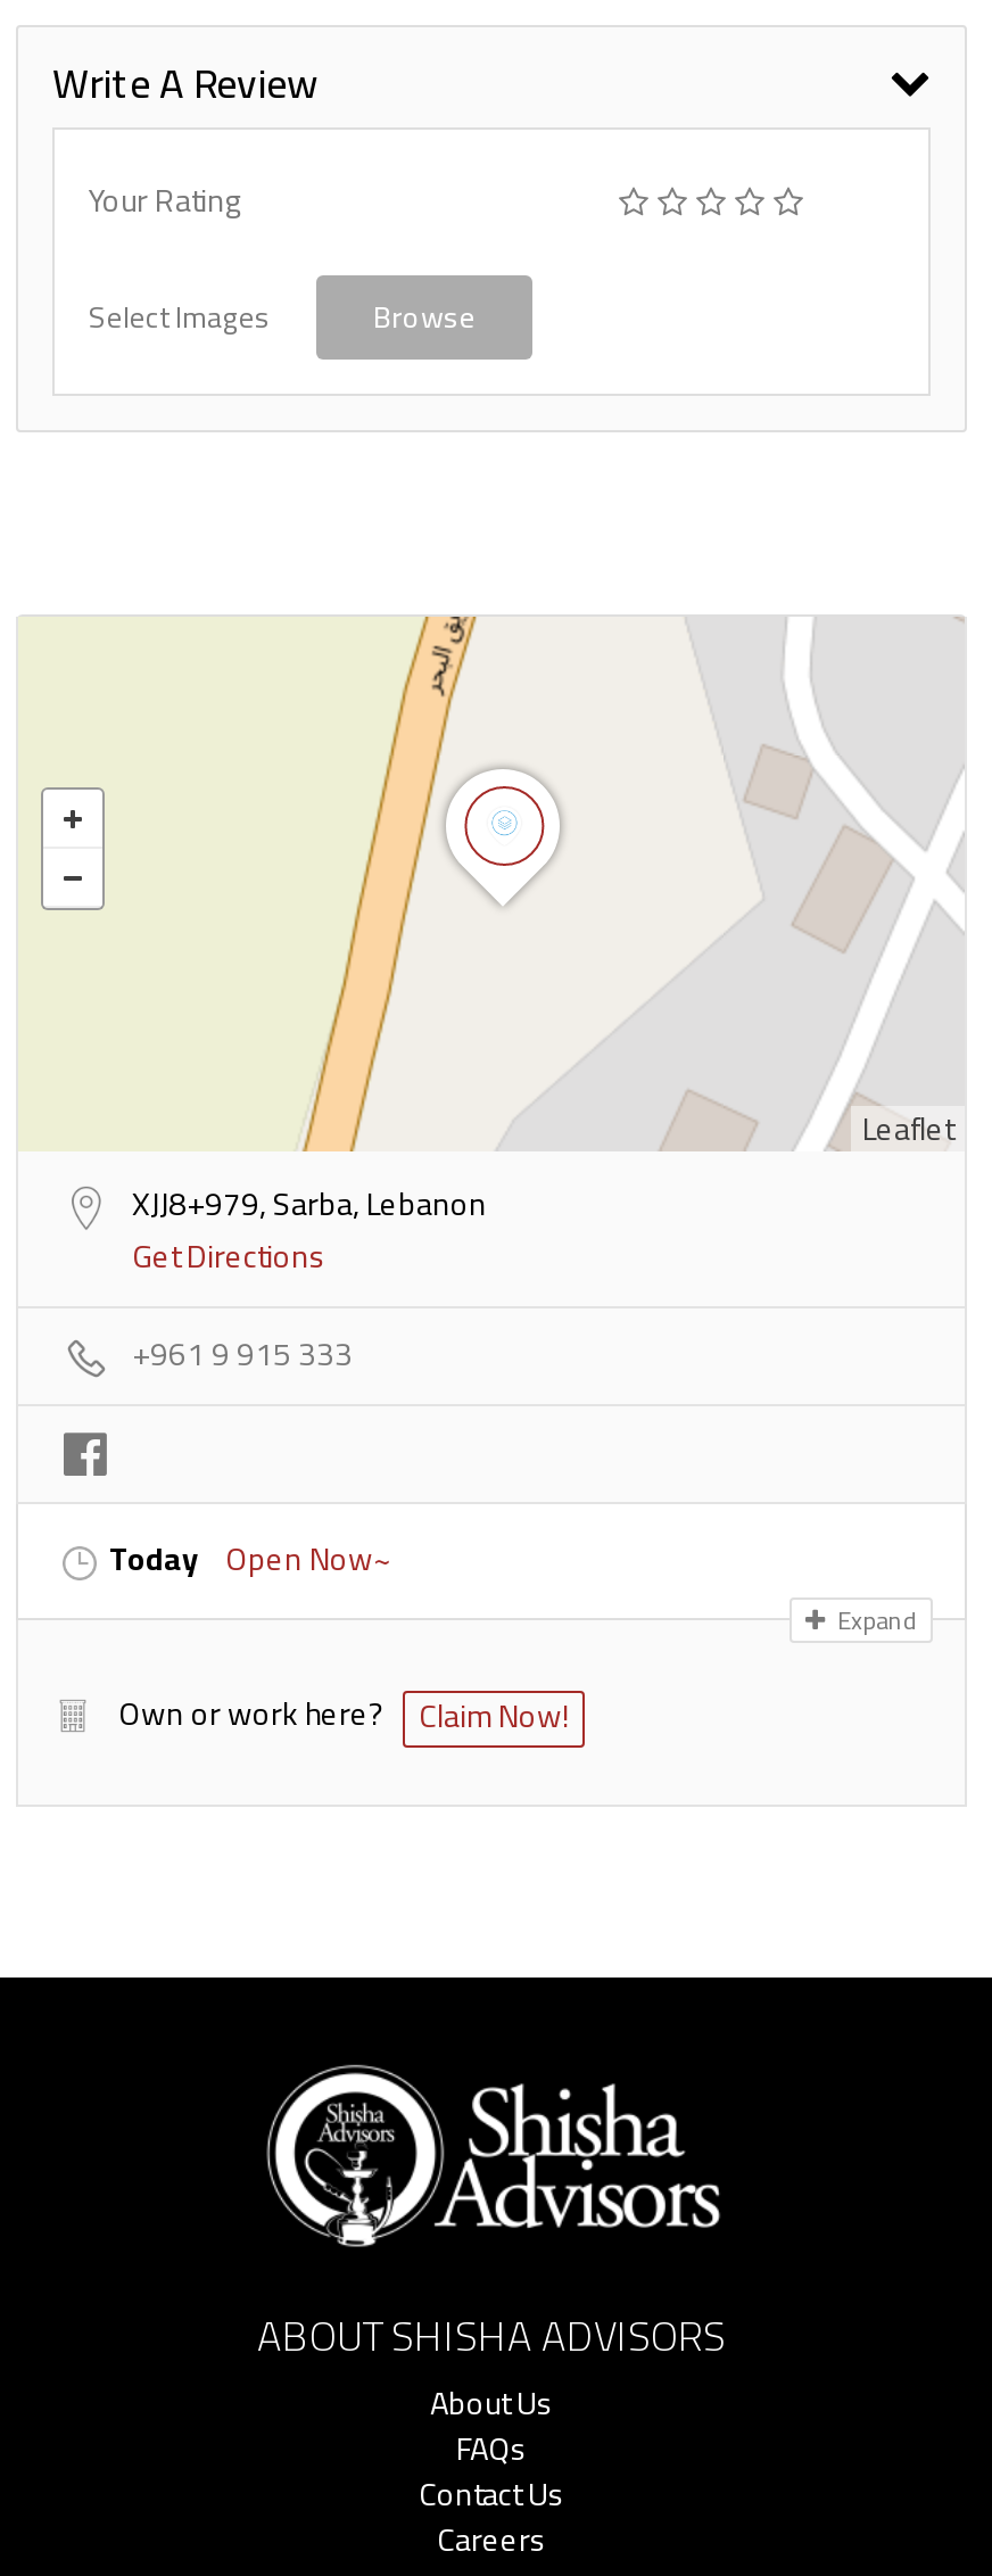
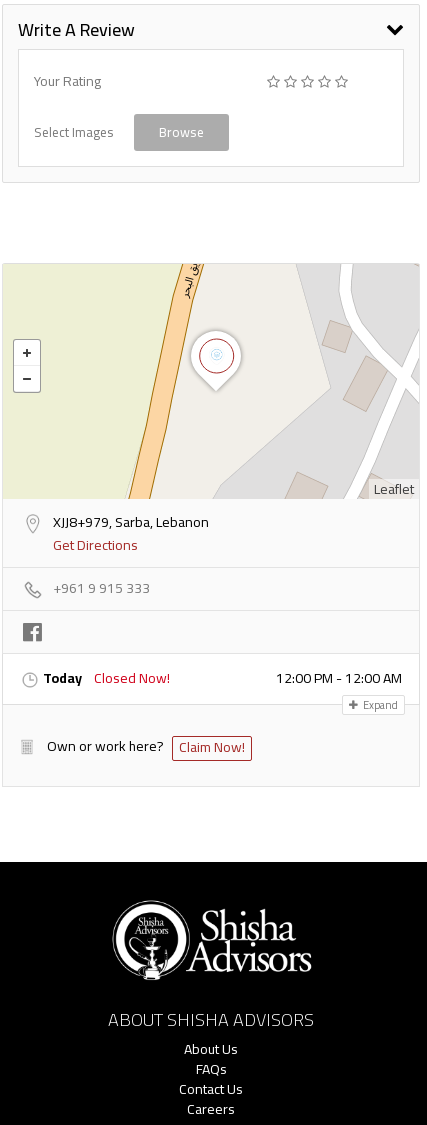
- Today Open Now~
+ Today Closed Now!
+ 12:00 PM - 12:00 AM
